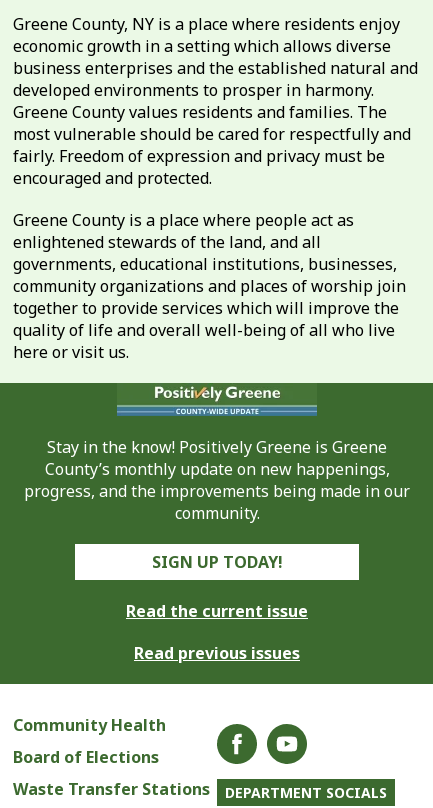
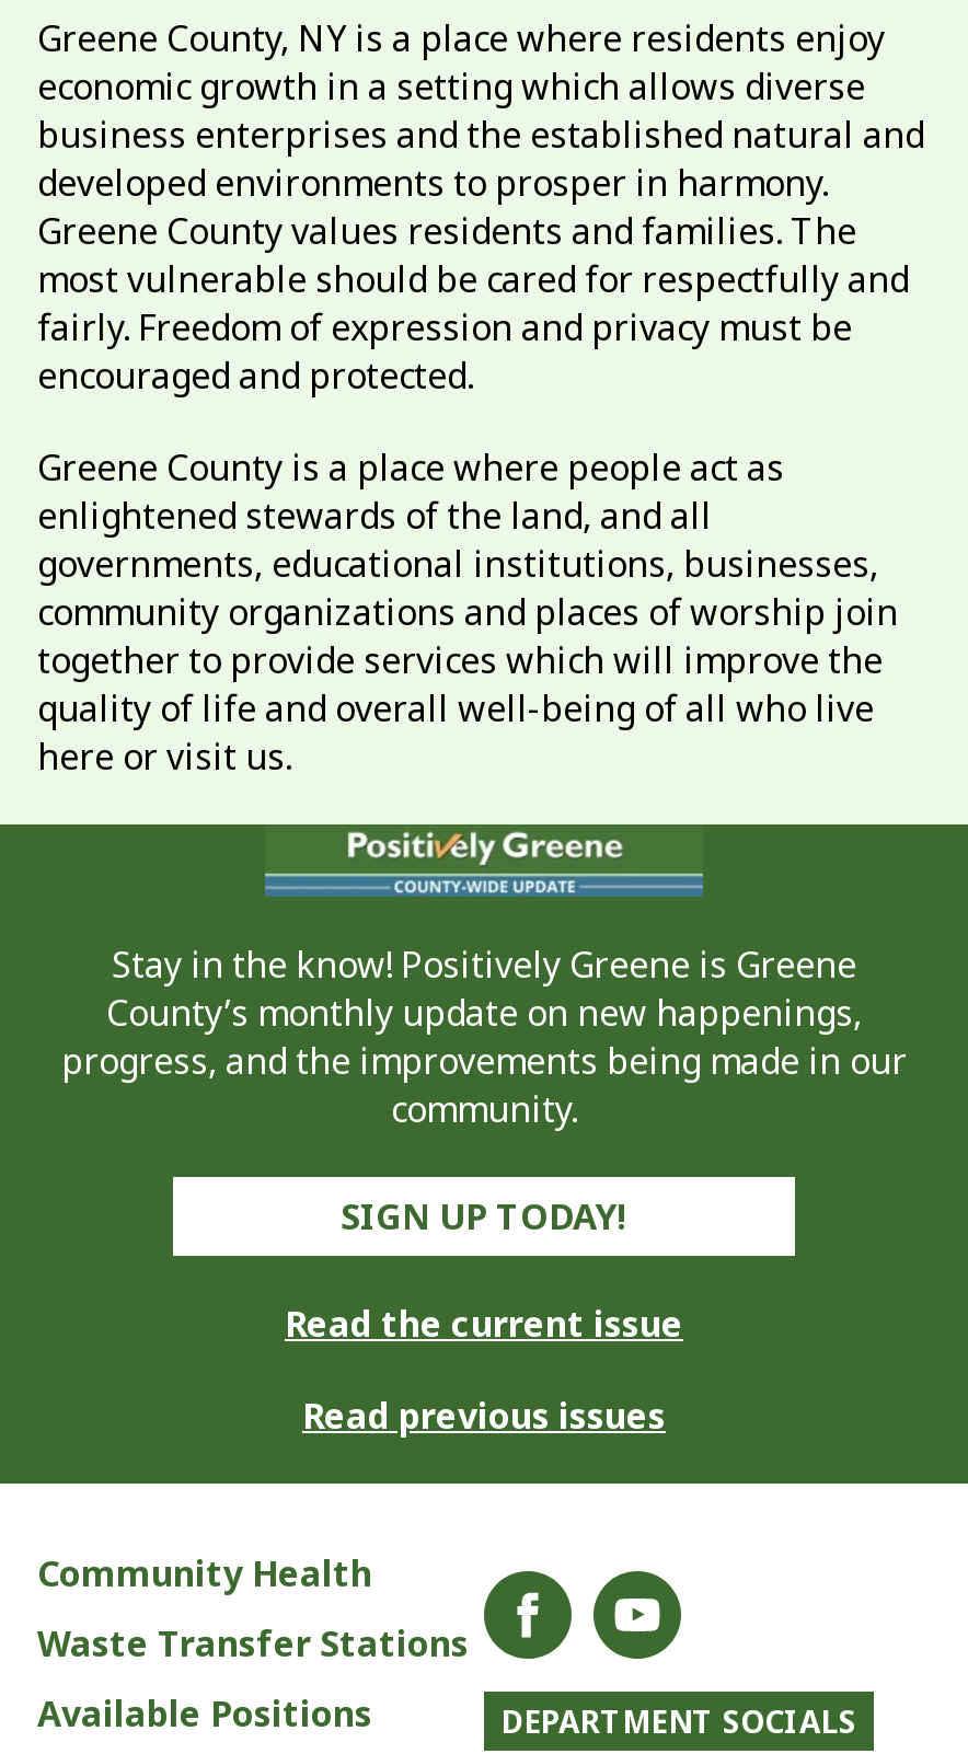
- Board of Elections

moved up: Waste Transfer Stations

+ Available Positions
